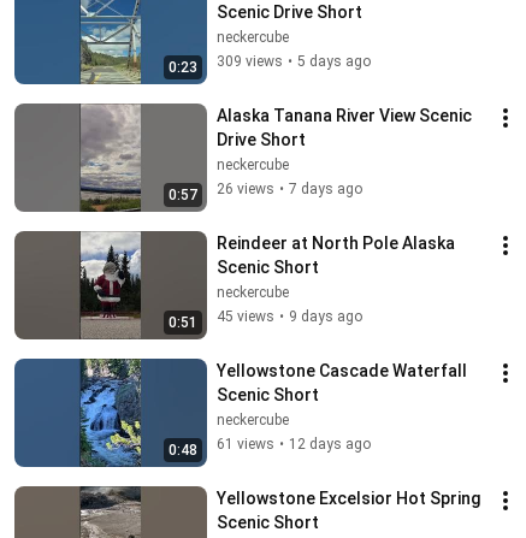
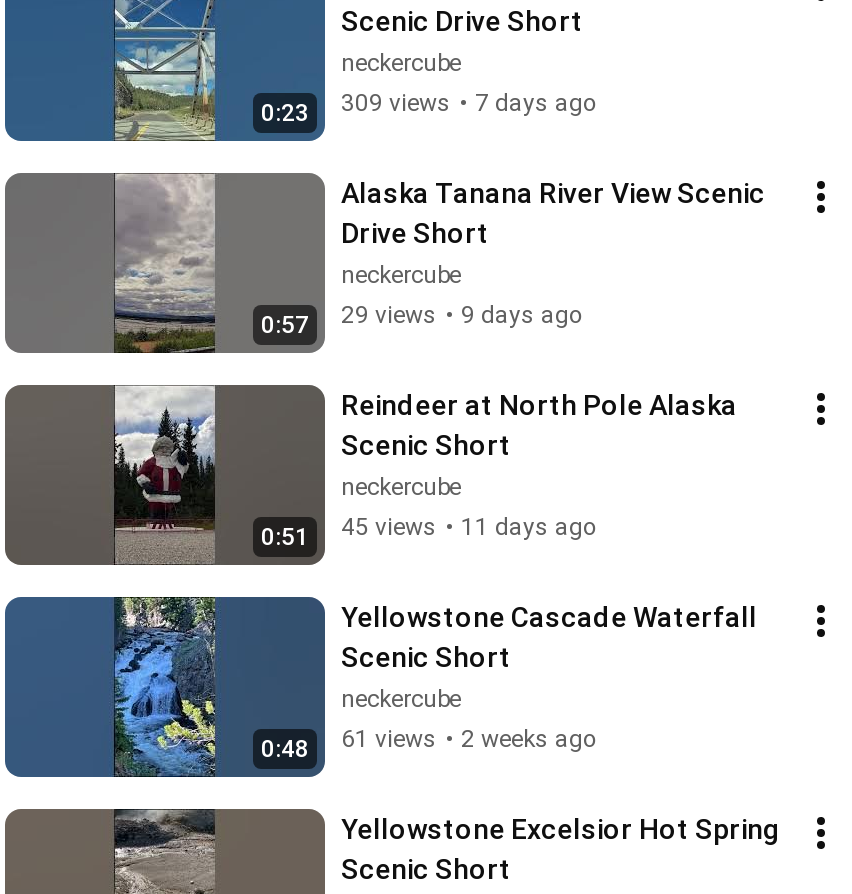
- 309 views • 5 days ago
+ 309 views • 7 days ago

- 26 views • 7 days ago
+ 29 views • 9 days ago

- 45 views • 9 days ago
+ 45 views • 11 days ago

- 61 views • 12 days ago
+ 61 views • 2 weeks ago
